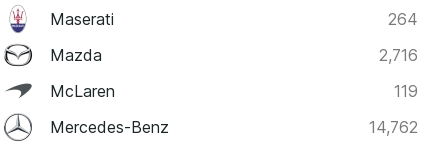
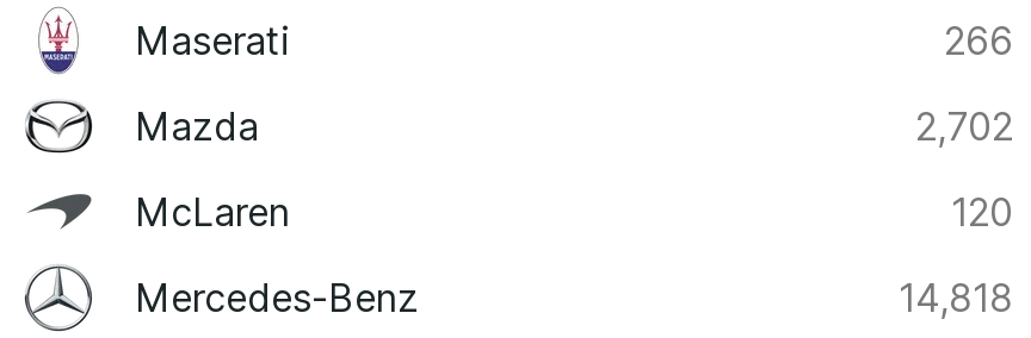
- 264
+ 266

- 2,716
+ 2,702

- 119
+ 120

- 14,762
+ 14,818
